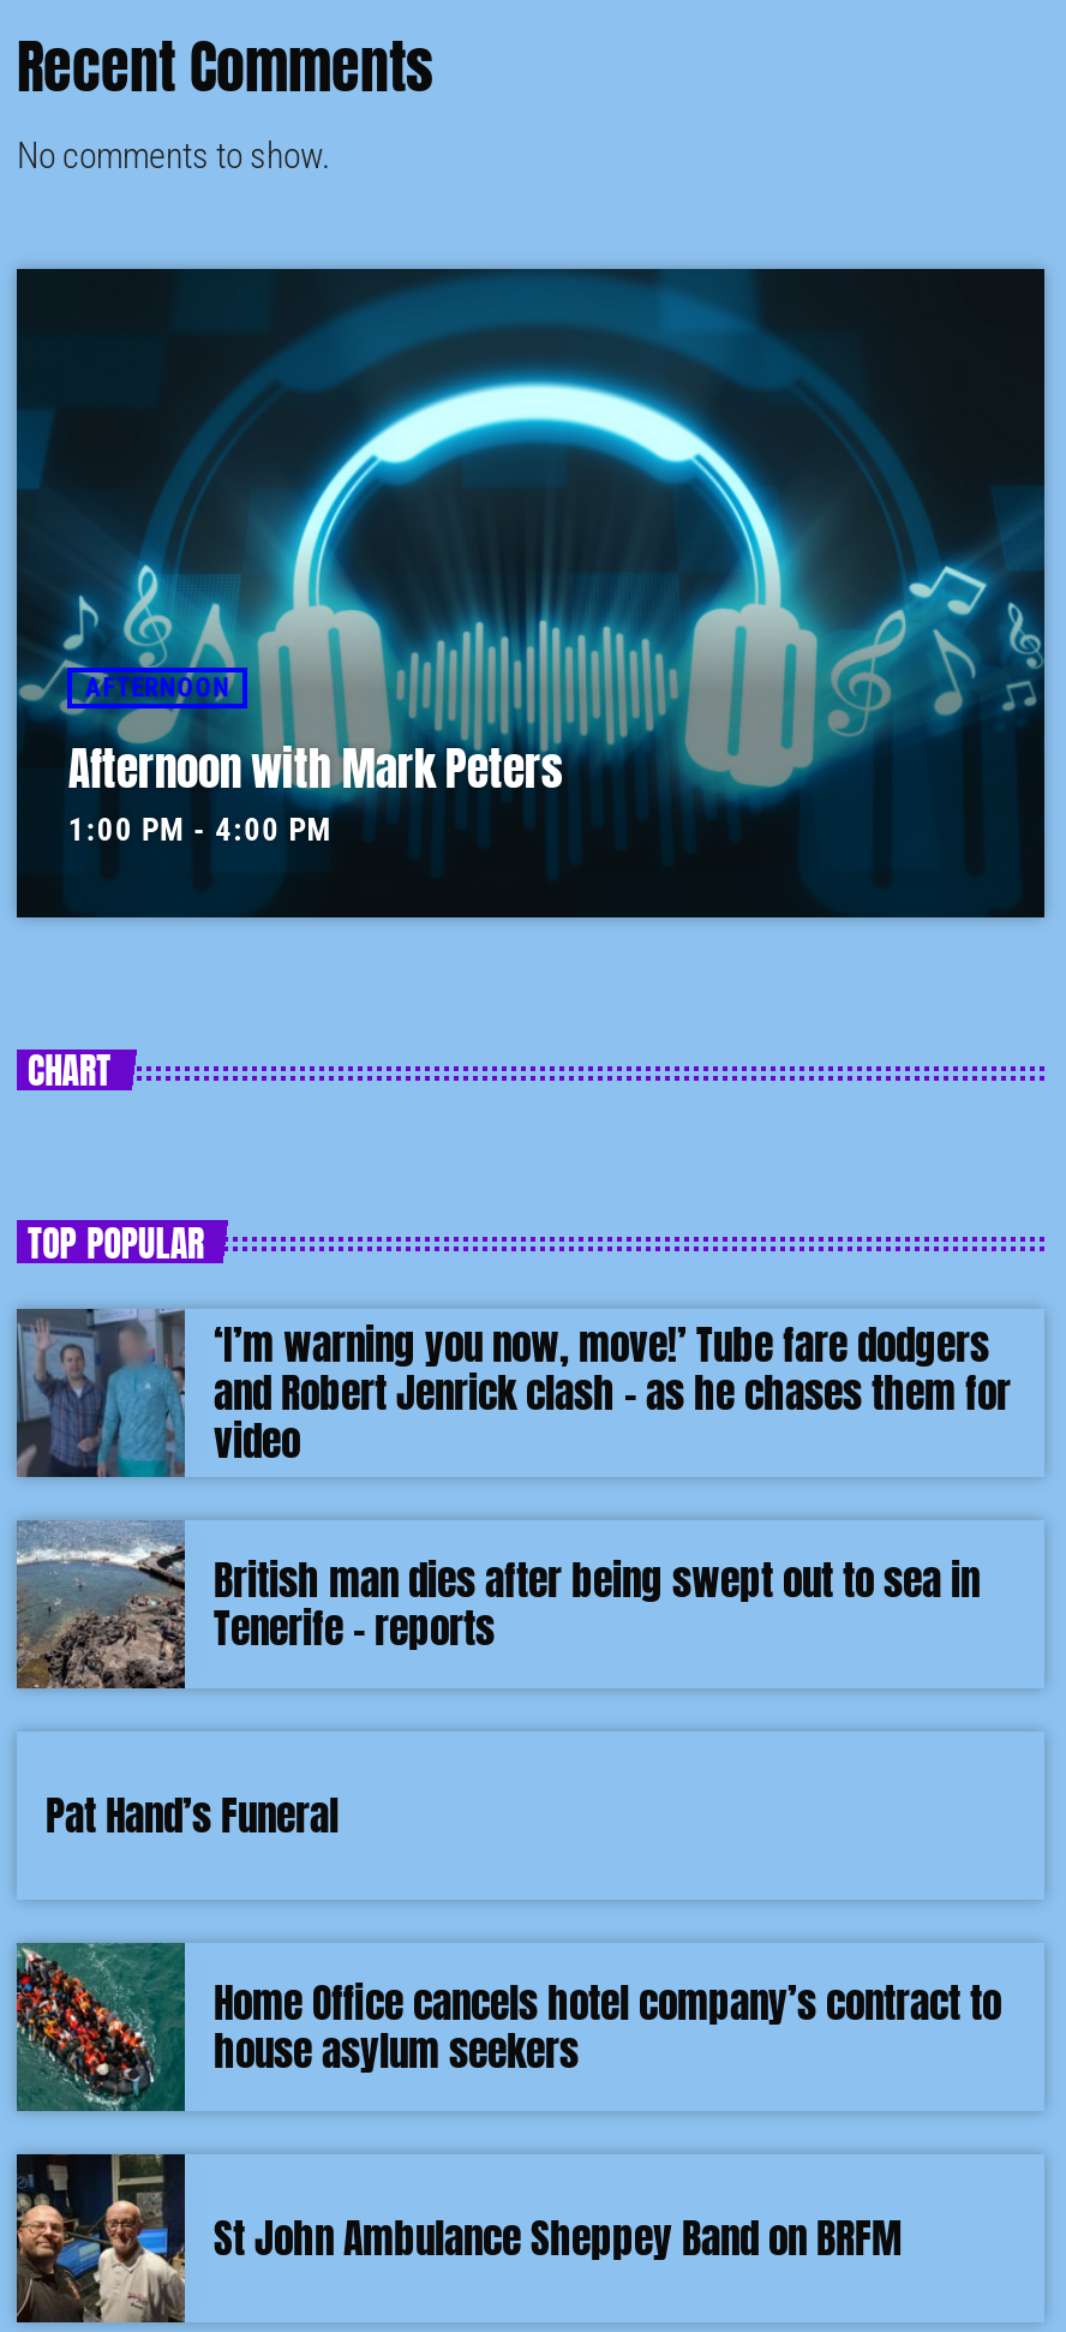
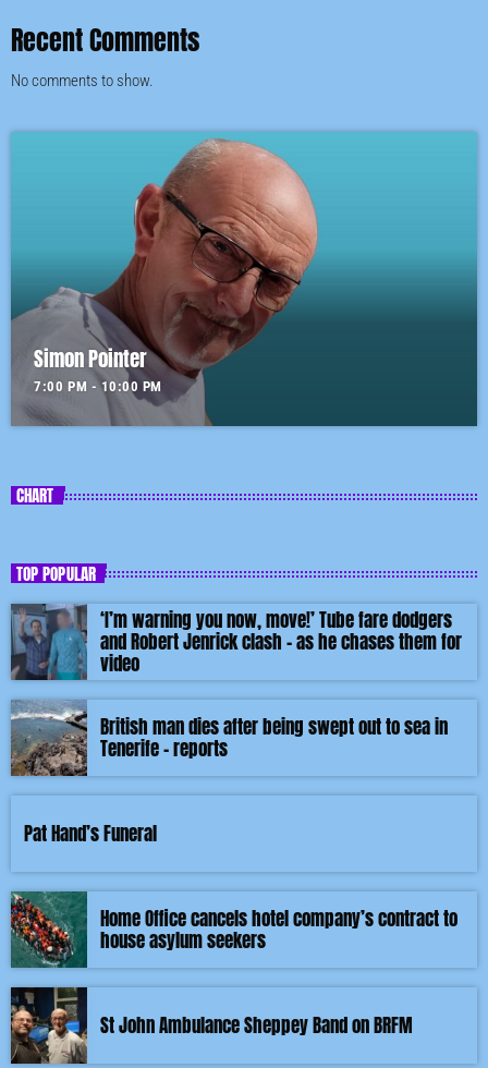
- [image]
- AFTERNOON
- Afternoon with Mark Peters
- 1:00 PM - 4:00 PM
+ [image]
+ Simon Pointer
+ 7:00 PM - 10:00 PM
